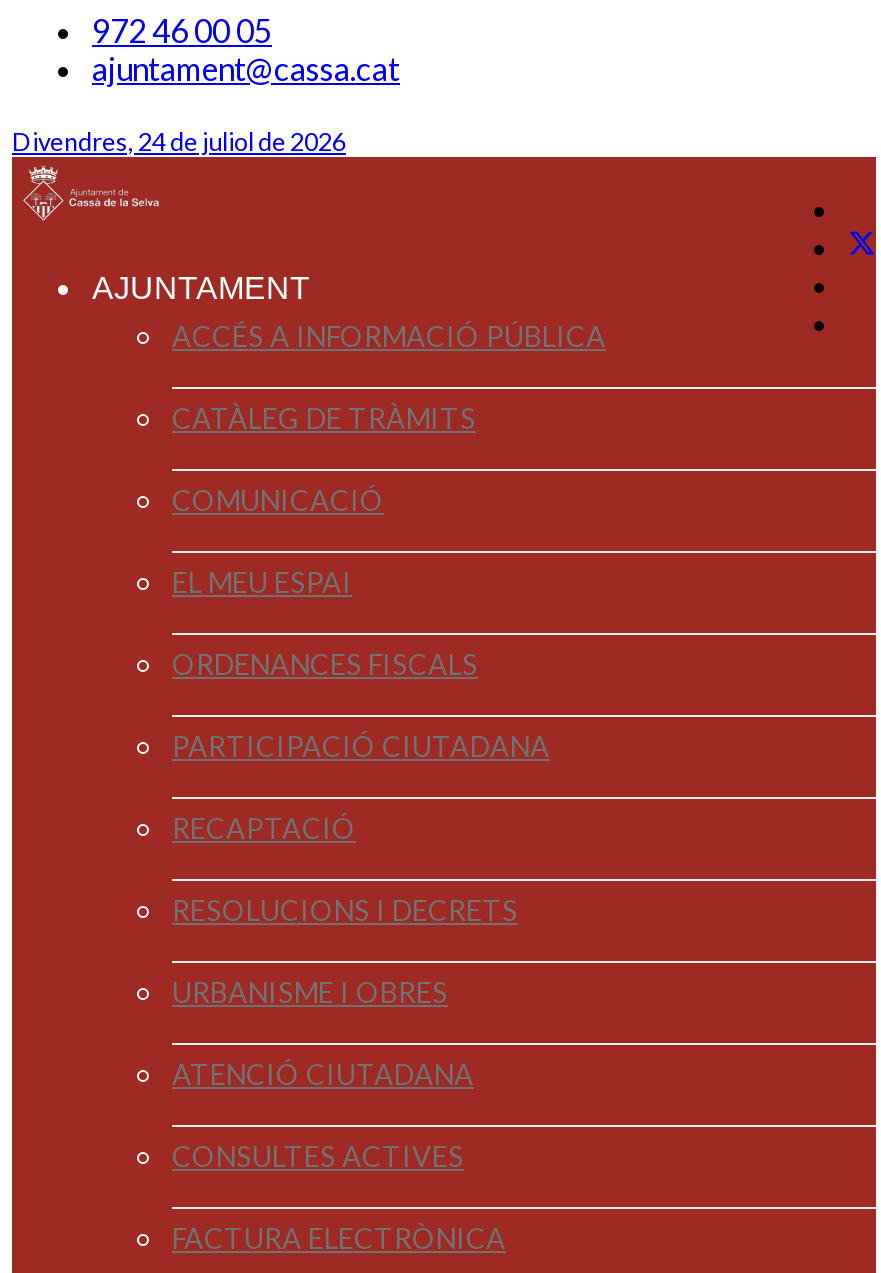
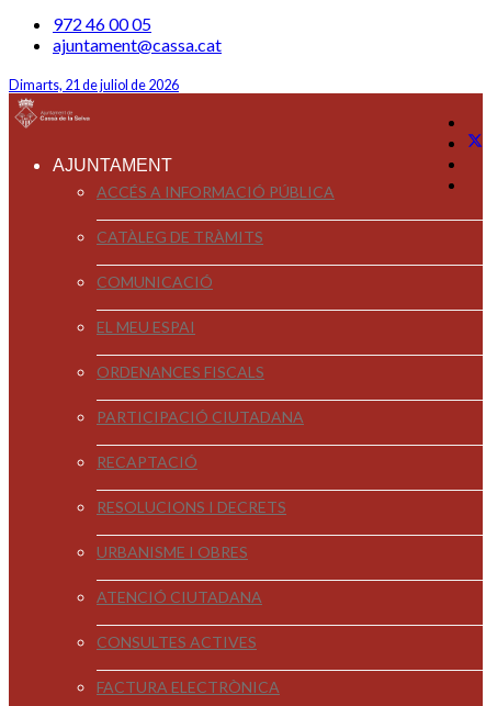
- Divendres, 24 de juliol de 2026
+ Dimarts, 21 de juliol de 2026
